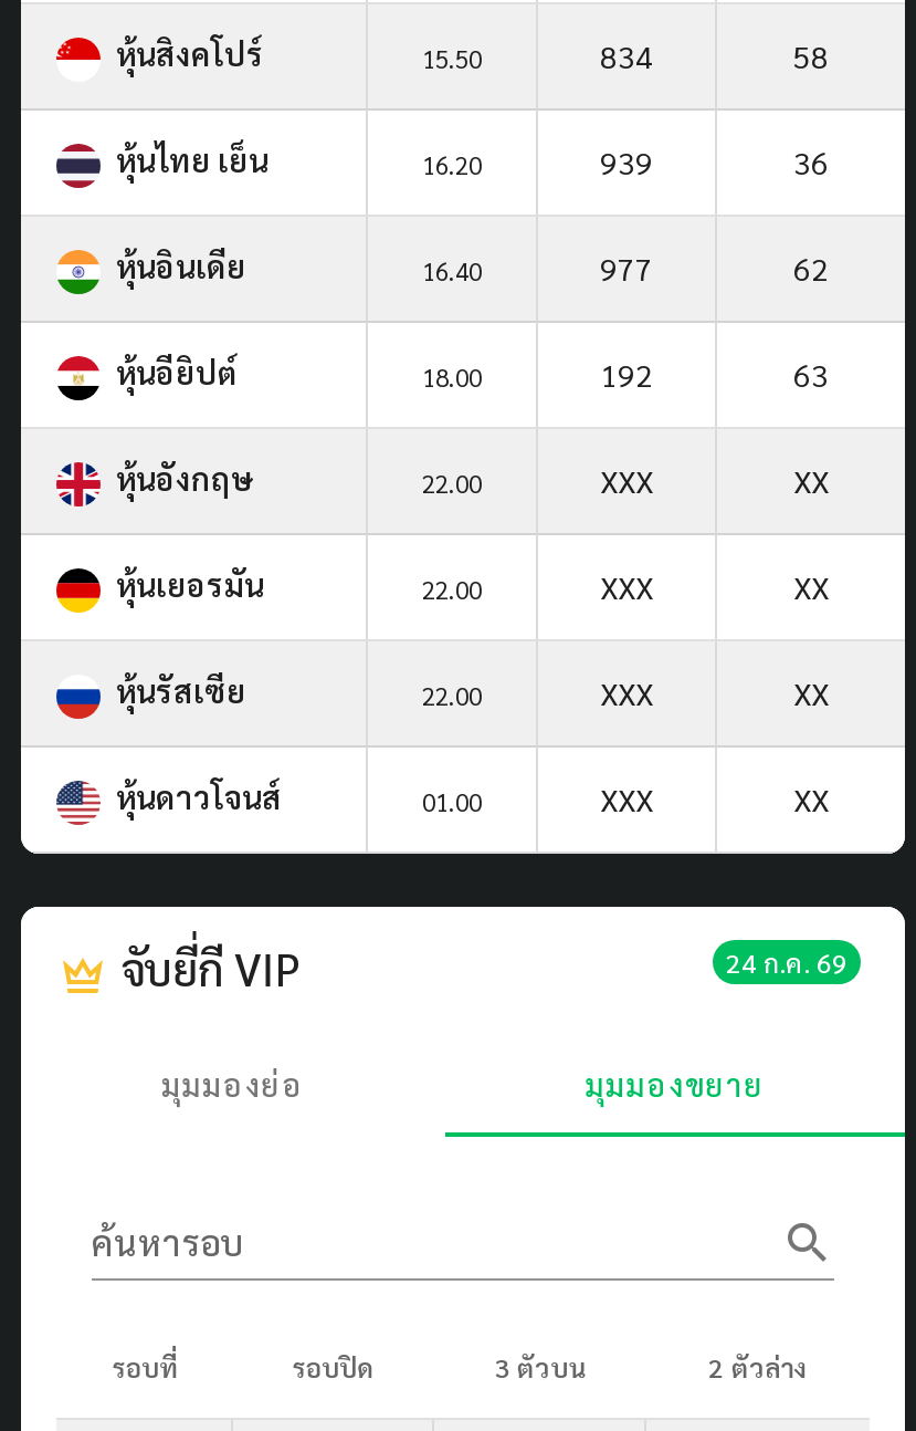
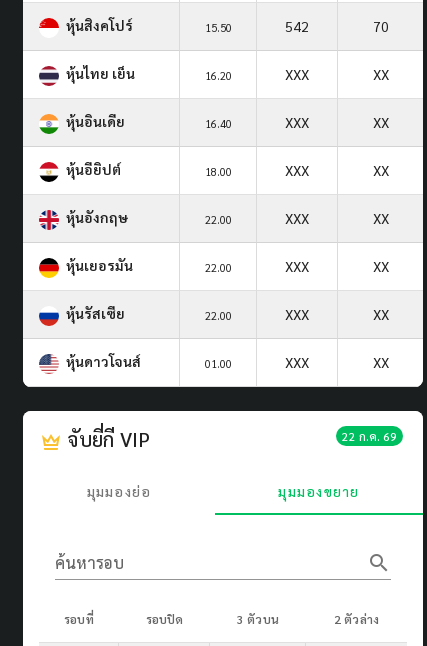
- 834
+ 542

- 58
+ 70

- 939
- 36
+ XXX
+ XX

- 977
- 62
+ XXX
+ XX

- 192
- 63
+ XXX
+ XX

- 24 ก.ค. 69
+ 22 ก.ค. 69
